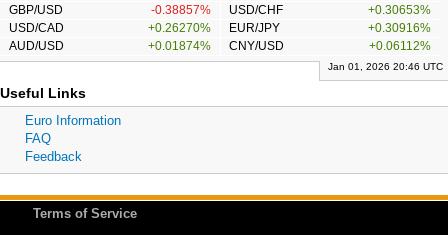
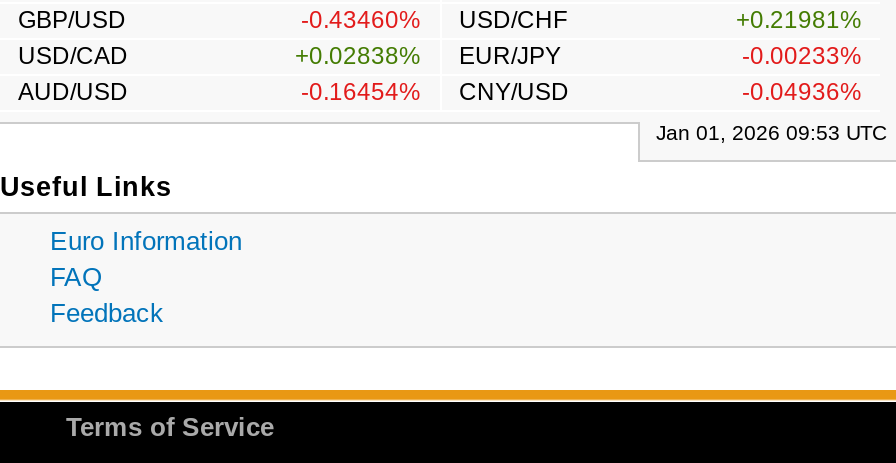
- -0.38857% USD/CHF
+ -0.43460% USD/CHF

- +0.30653%
+ +0.21981%

- +0.26270% EUR/JPY
+ +0.02838% EUR/JPY

- +0.30916%
+ -0.00233%

- +0.01874% CNY/USD
+ -0.16454% CNY/USD

- +0.06112%
+ -0.04936%

- Jan 01, 2026 20:46 UTC
+ Jan 01, 2026 09:53 UTC
